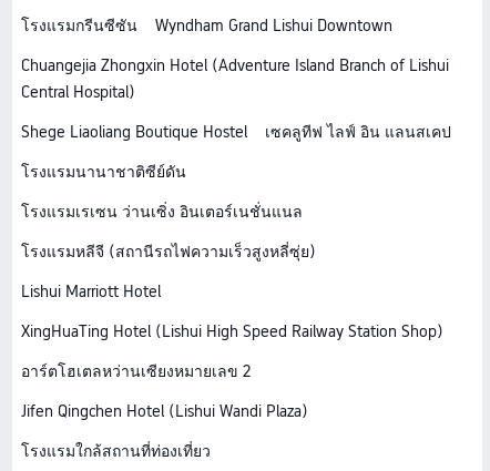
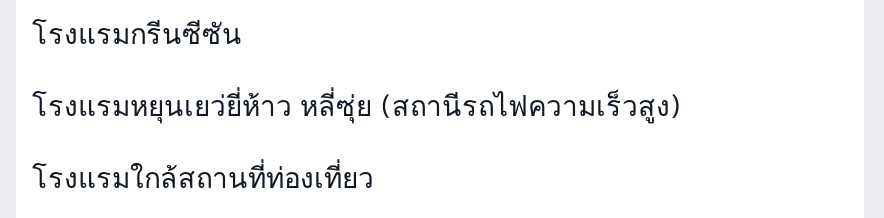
- Wyndham Grand Lishui Downtown
- Chuangejia Zhongxin Hotel (Adventure Island Branch of Lishui
- Central Hospital)
- Shege Liaoliang Boutique Hostel
- เซคลูทีฟ ไลฟ์ อิน แลนสเคป
- โรงแรมนานาชาติซีย์ดัน
- โรงแรมเรเซน ว่านเซิ่ง อินเตอร์เนชั่นแนล
- โรงแรมหลีจี (สถานีรถไฟความเร็วสูงหลี่ซุ่ย)
- Lishui Marriott Hotel
- XingHuaTing Hotel (Lishui High Speed Railway Station Shop)
- อาร์ตโฮเตลหว่านเซียงหมายเลข 2
- Jifen Qingchen Hotel (Lishui Wandi Plaza)
+ โรงแรมหยุนเยว่ยี่ห้าว หลี่ซุ่ย (สถานีรถไฟความเร็วสูง)
